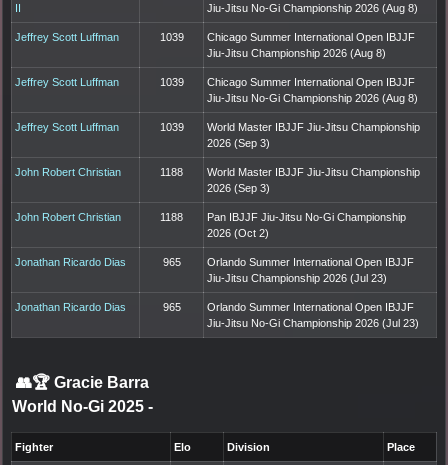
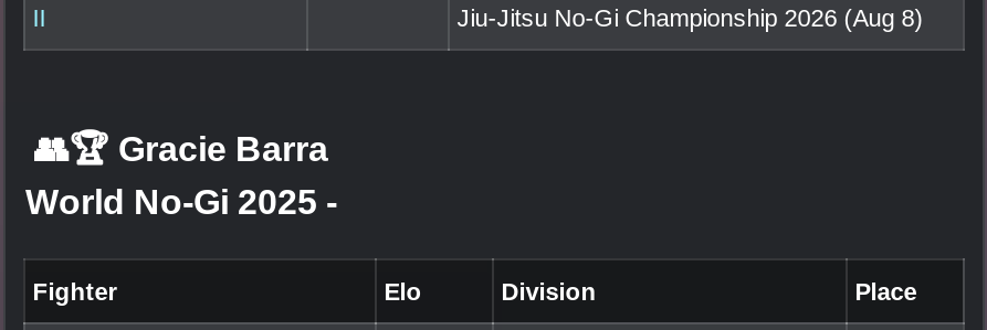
- Jeffrey Scott Luffman
- 1039
- Chicago Summer International Open IBJJF
- Jiu-Jitsu Championship 2026 (Aug 8)
- Jeffrey Scott Luffman
- 1039
- Chicago Summer International Open IBJJF
- Jiu-Jitsu No-Gi Championship 2026 (Aug 8)
- Jeffrey Scott Luffman
- 1039
- World Master IBJJF Jiu-Jitsu Championship
- 2026 (Sep 3)
- John Robert Christian
- 1188
- World Master IBJJF Jiu-Jitsu Championship
- 2026 (Sep 3)
- John Robert Christian
- 1188
- Pan IBJJF Jiu-Jitsu No-Gi Championship
- 2026 (Oct 2)
- Jonathan Ricardo Dias
- 965
- Orlando Summer International Open IBJJF
- Jiu-Jitsu Championship 2026 (Jul 23)
- Jonathan Ricardo Dias
- 965
- Orlando Summer International Open IBJJF
- Jiu-Jitsu No-Gi Championship 2026 (Jul 23)
